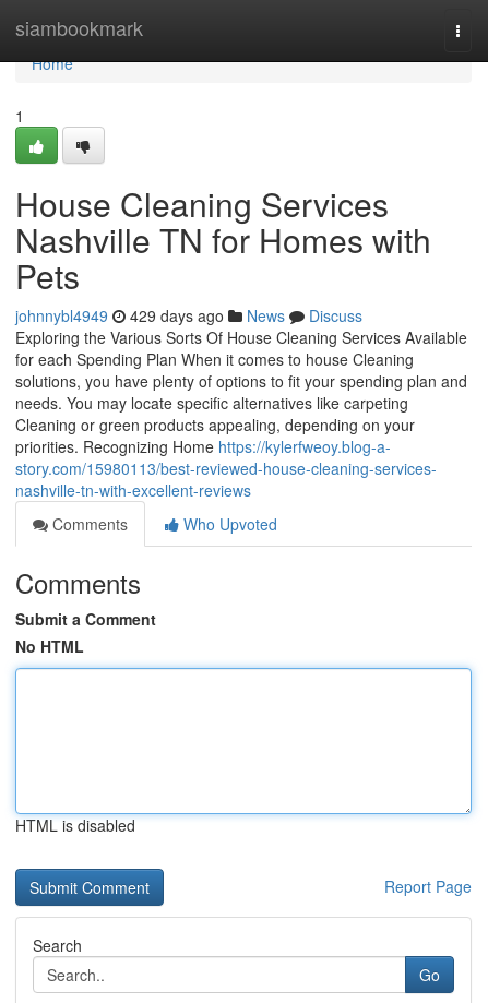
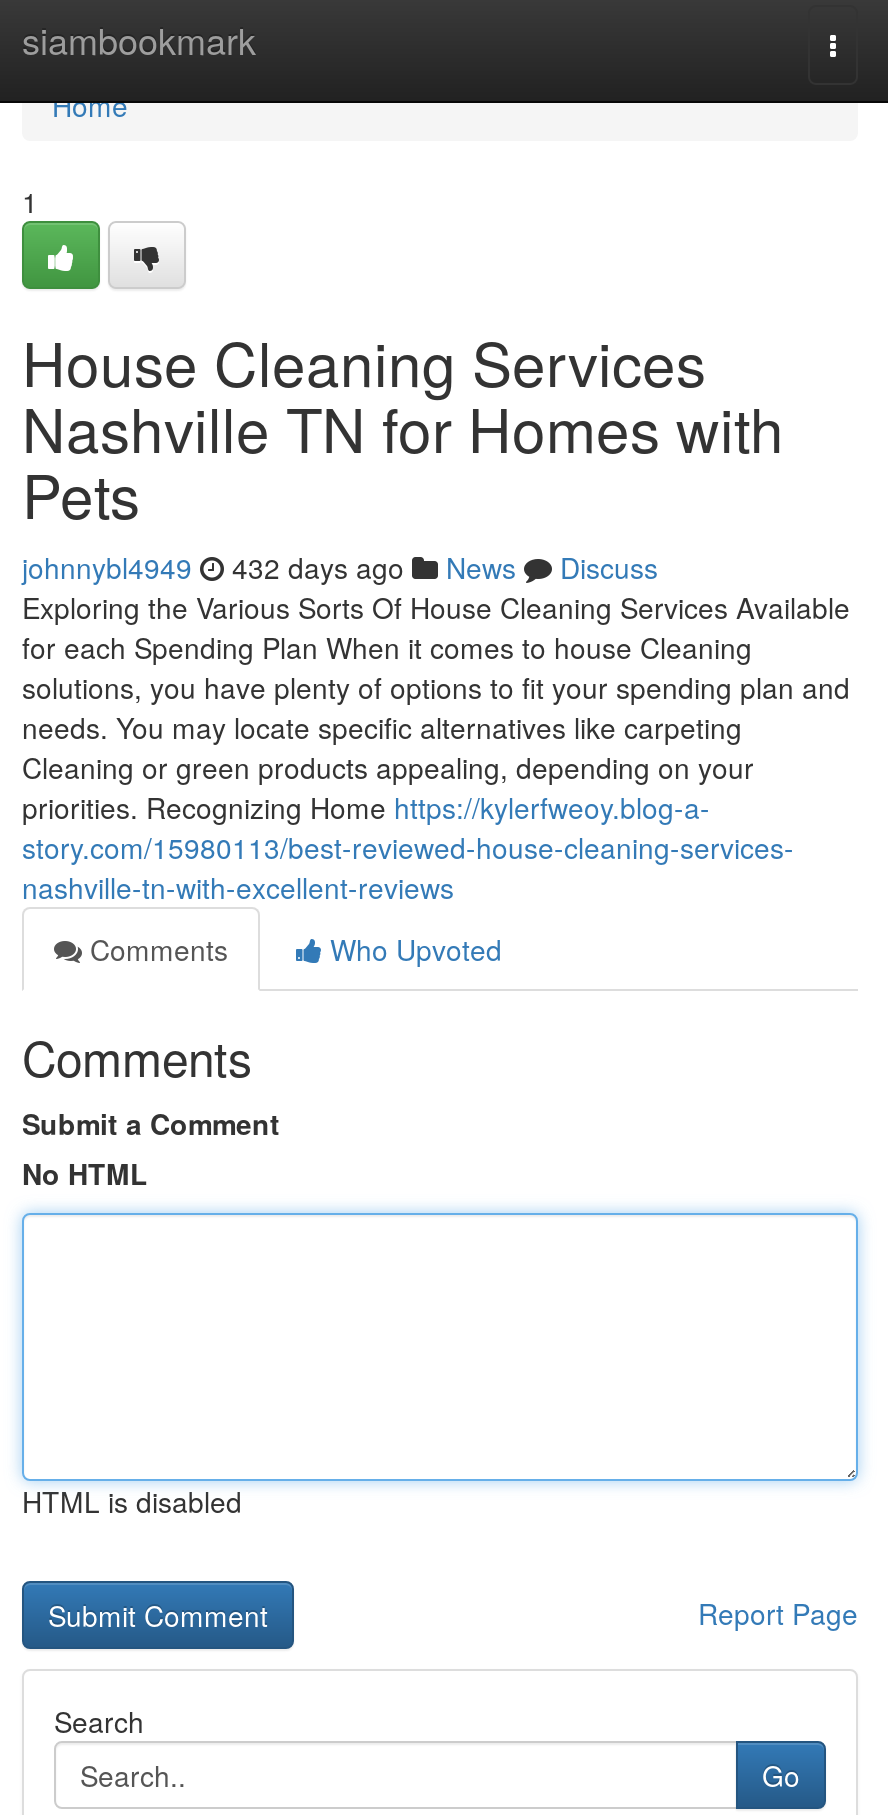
- johnnybl4949 429 days ago News Discuss
+ johnnybl4949 432 days ago News Discuss
